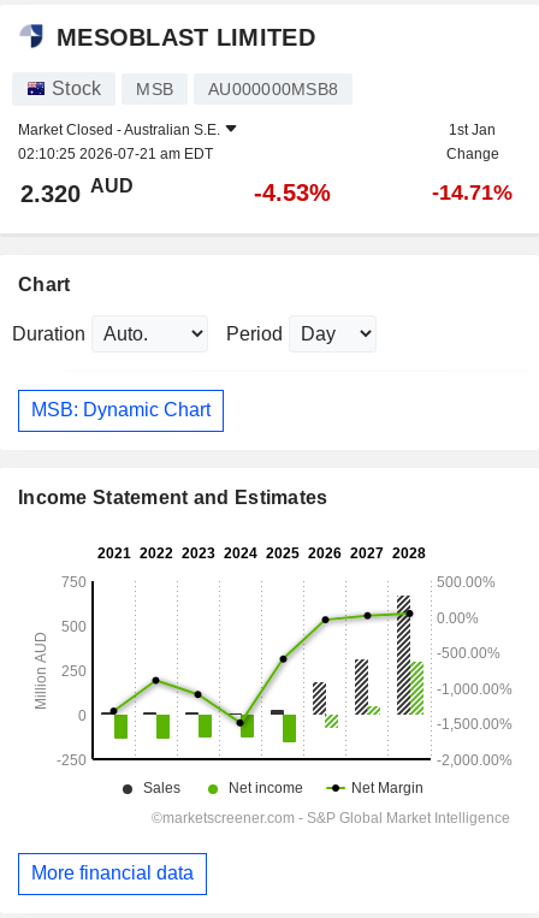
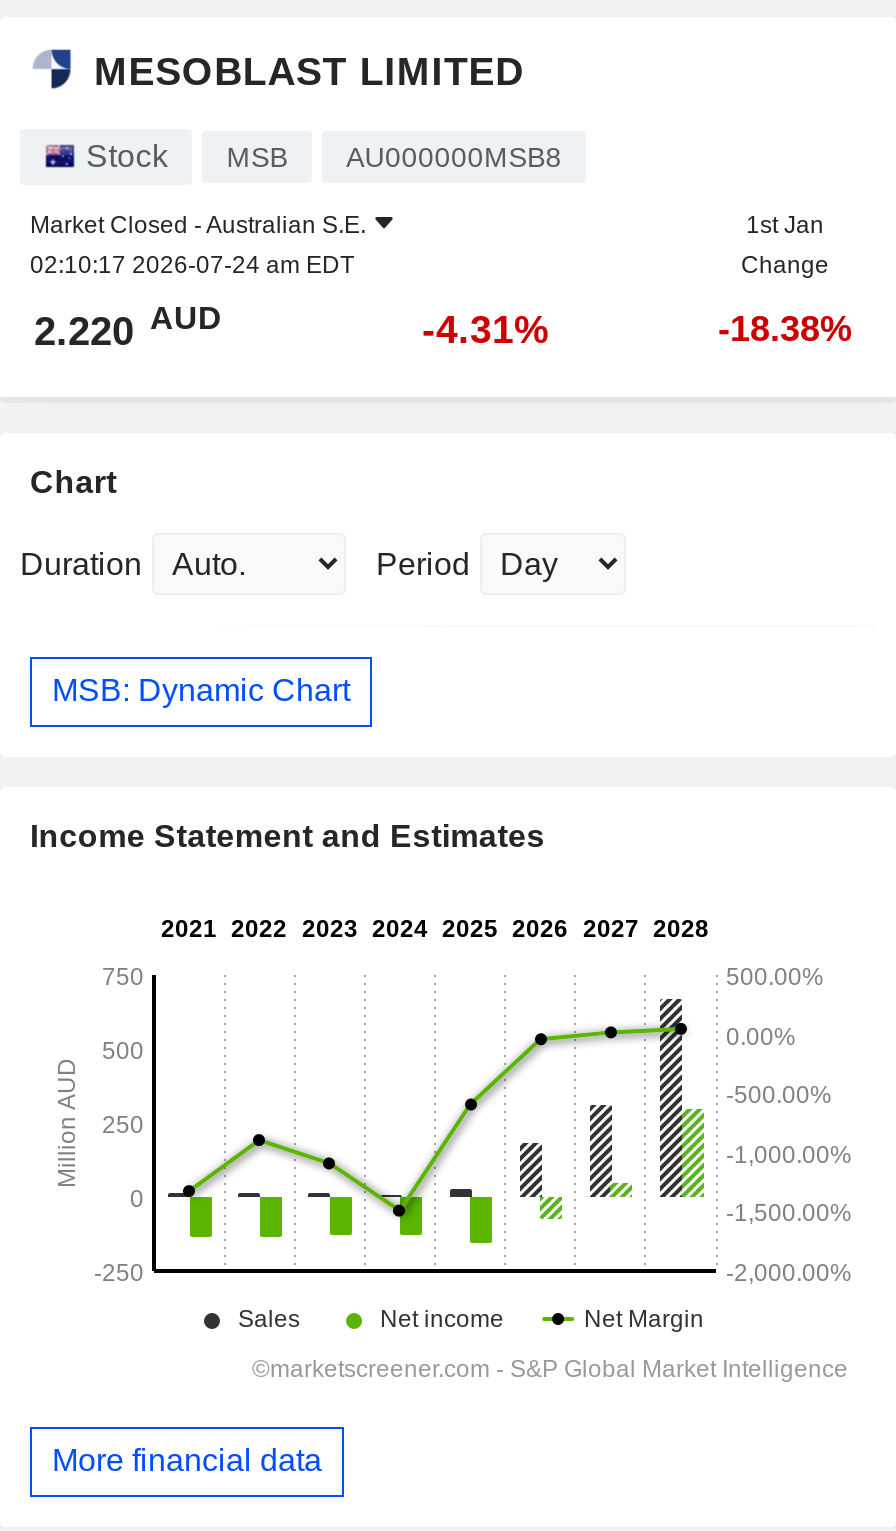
- 02:10:25 2026-07-21 am EDT
+ 02:10:17 2026-07-24 am EDT

- 2.320 AUD
+ 2.220 AUD

- -4.53%
+ -4.31%

- -14.71%
+ -18.38%
